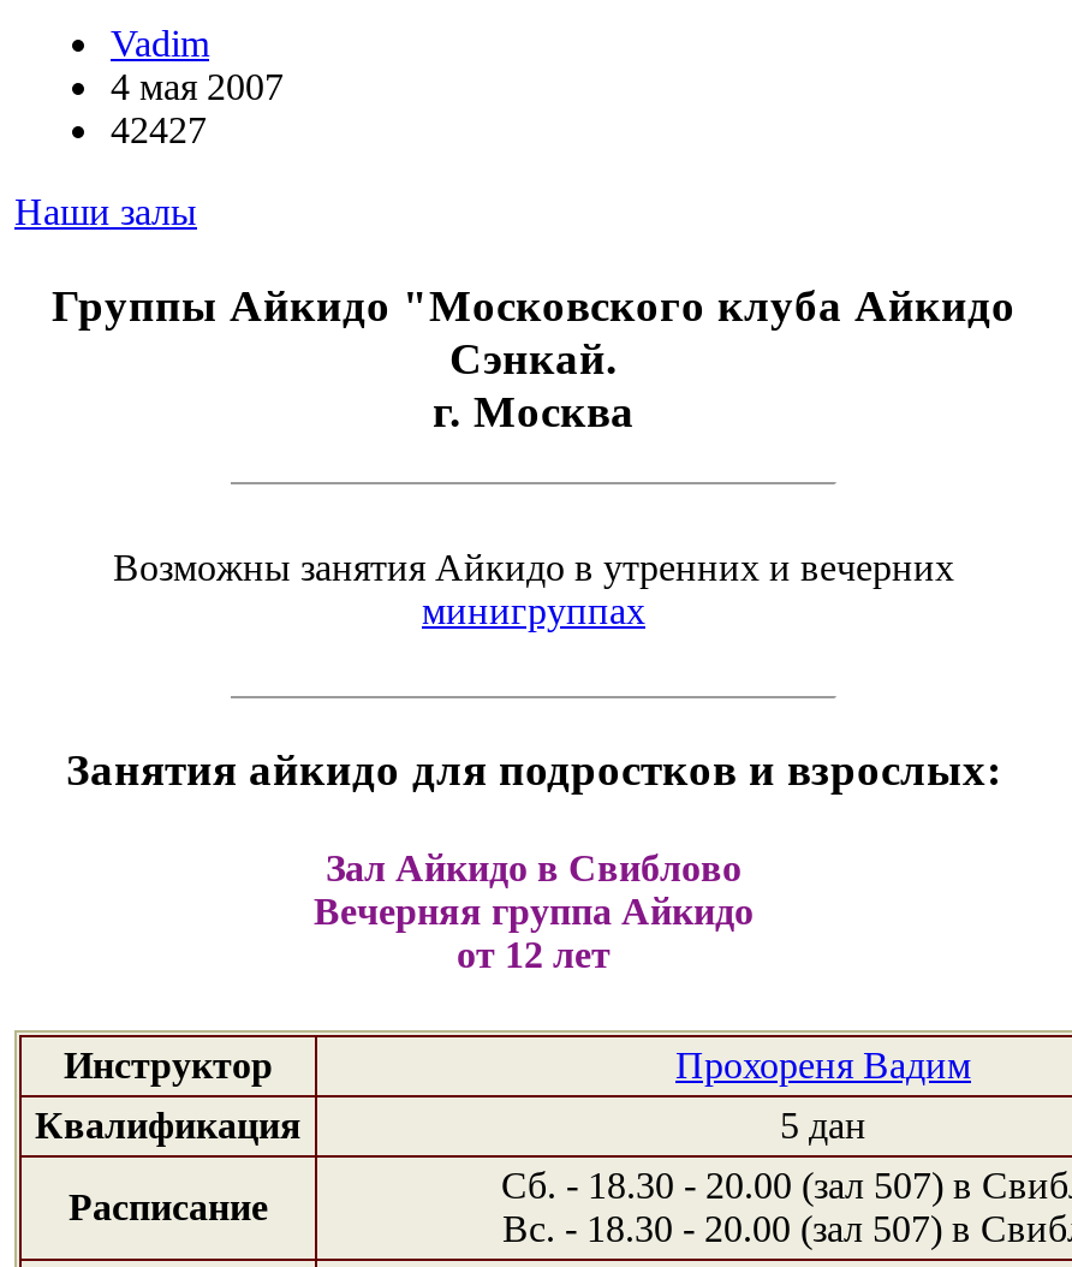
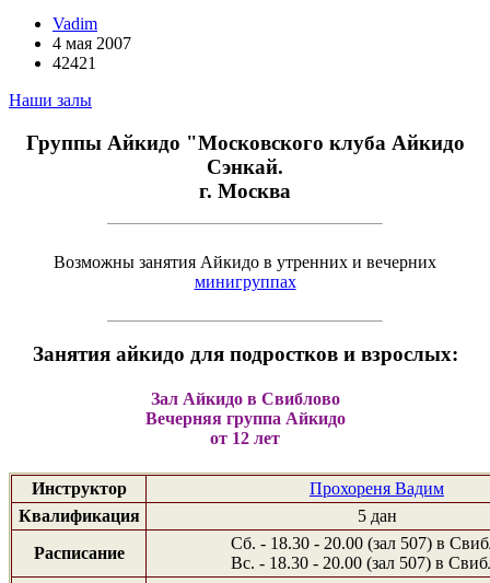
- 42427
+ 42421
